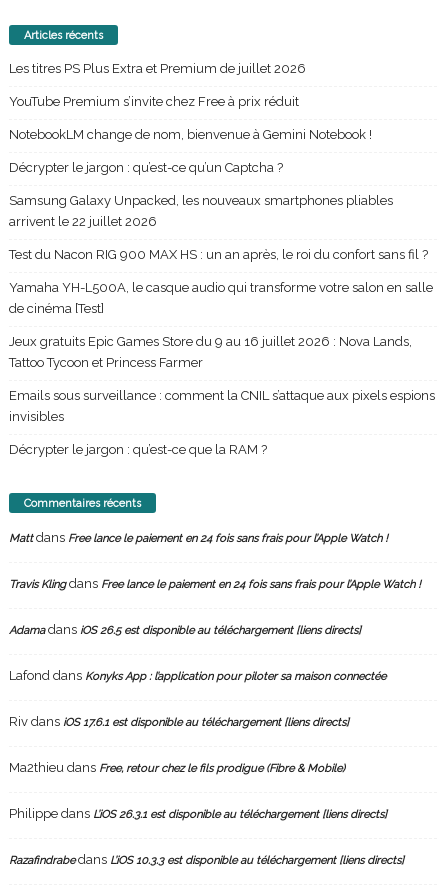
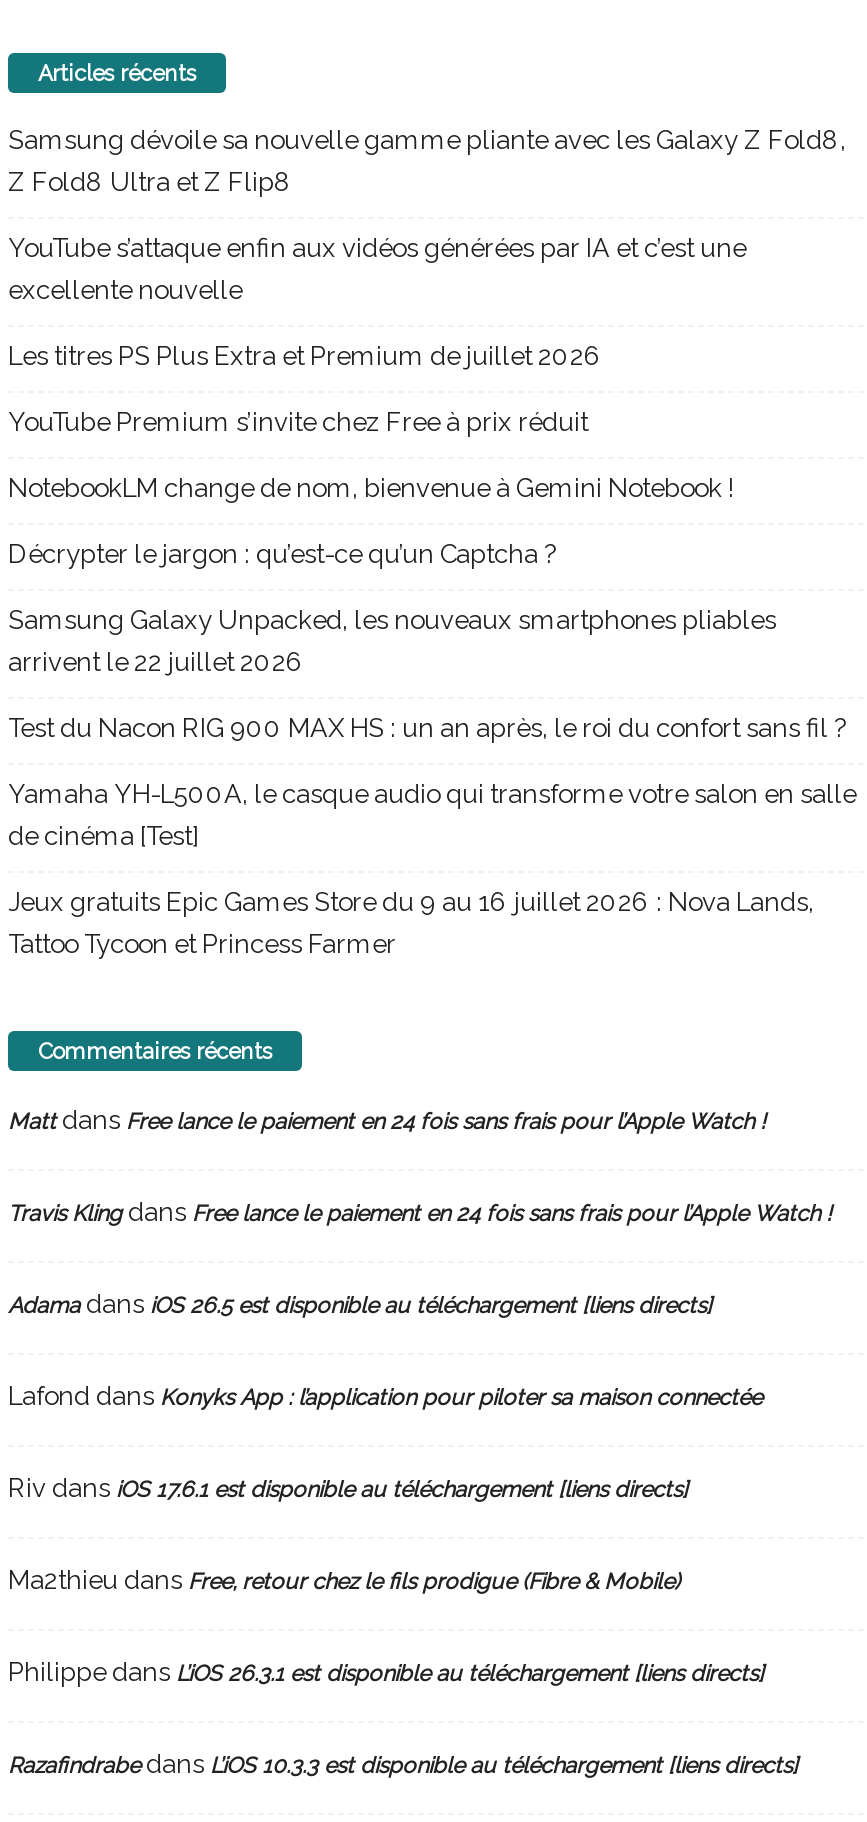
+ Samsung dévoile sa nouvelle gamme pliante avec les Galaxy Z Fold8,
+ Z Fold8 Ultra et Z Flip8
+ YouTube s’attaque enfin aux vidéos générées par IA et c’est une
+ excellente nouvelle

moved down: Les titres PS Plus Extra et Premium de juillet 2026 | YouTube Premium s’invite chez Free à prix réduit | NotebookLM change de nom, bienvenue à Gemini Notebook ! | ... | Jeux gratuits Epic Games Store du 9 au 16 juillet 2026 : Nova Lands, | Tattoo Tycoon et Princess Farmer

- Emails sous surveillance : comment la CNIL s’attaque aux pixels espions
- invisibles
- Décrypter le jargon : qu’est-ce que la RAM ?
